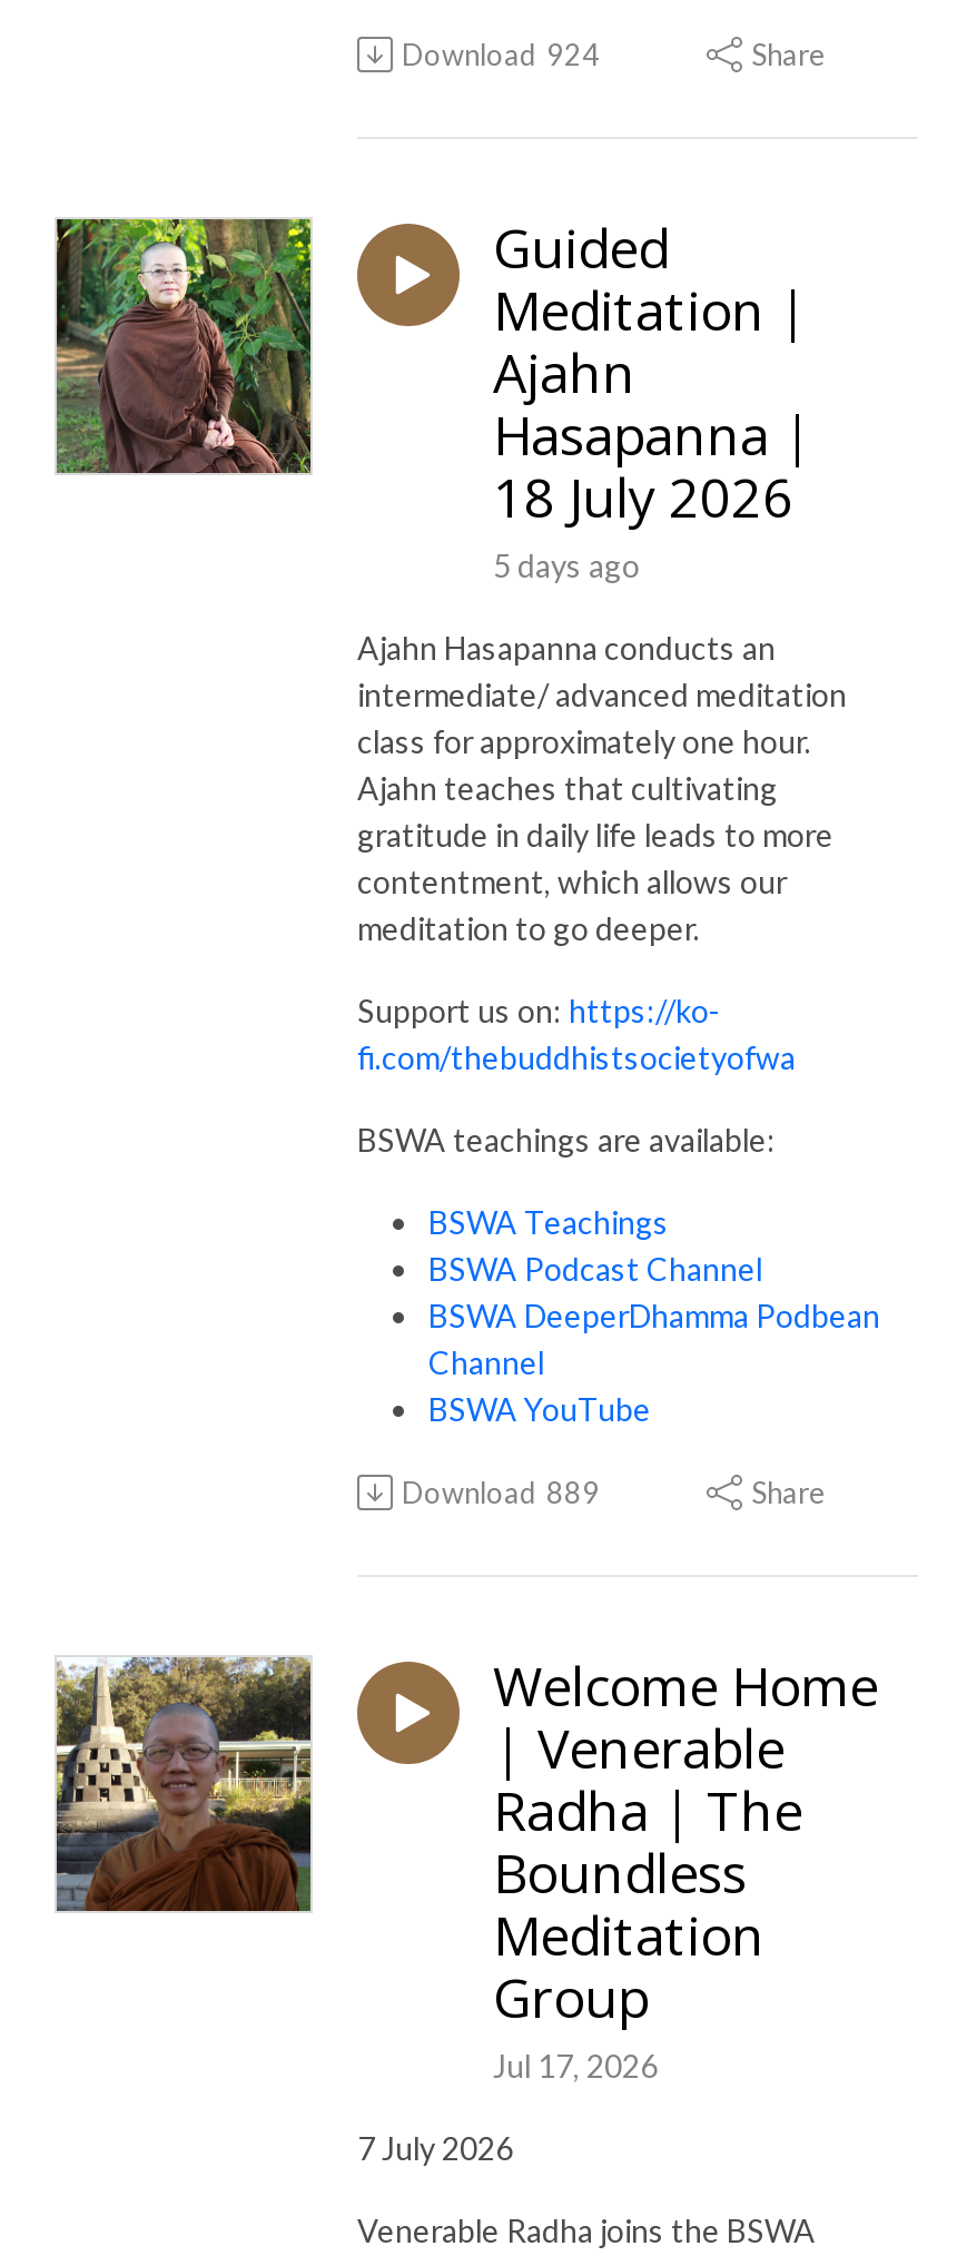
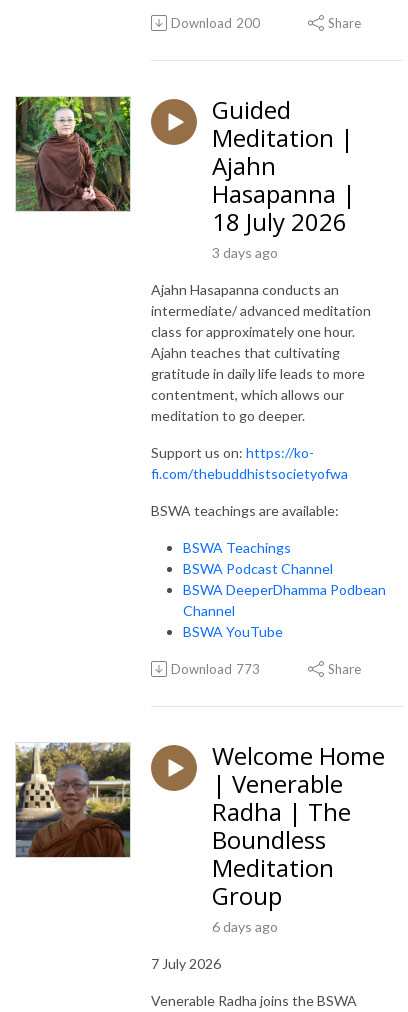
- Download 924
+ Download 200

- 5 days ago
+ 3 days ago

- Download 889
+ Download 773

- Jul 17, 2026
+ 6 days ago
